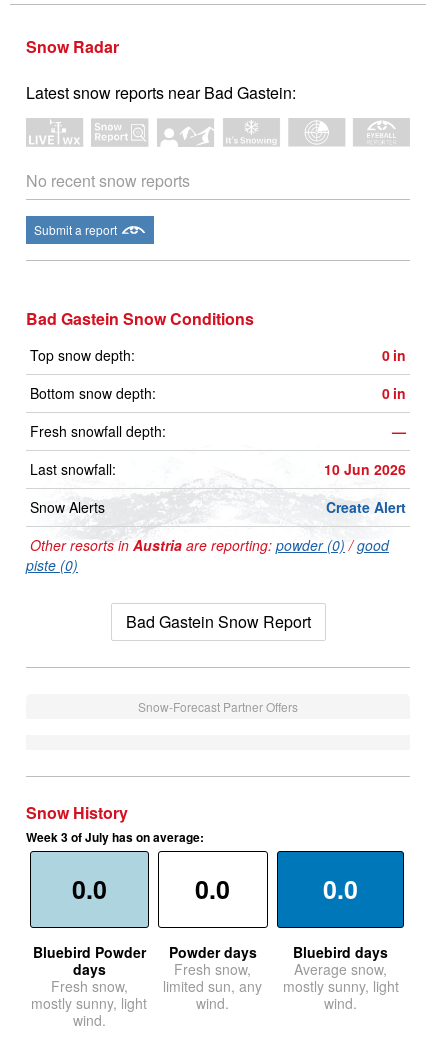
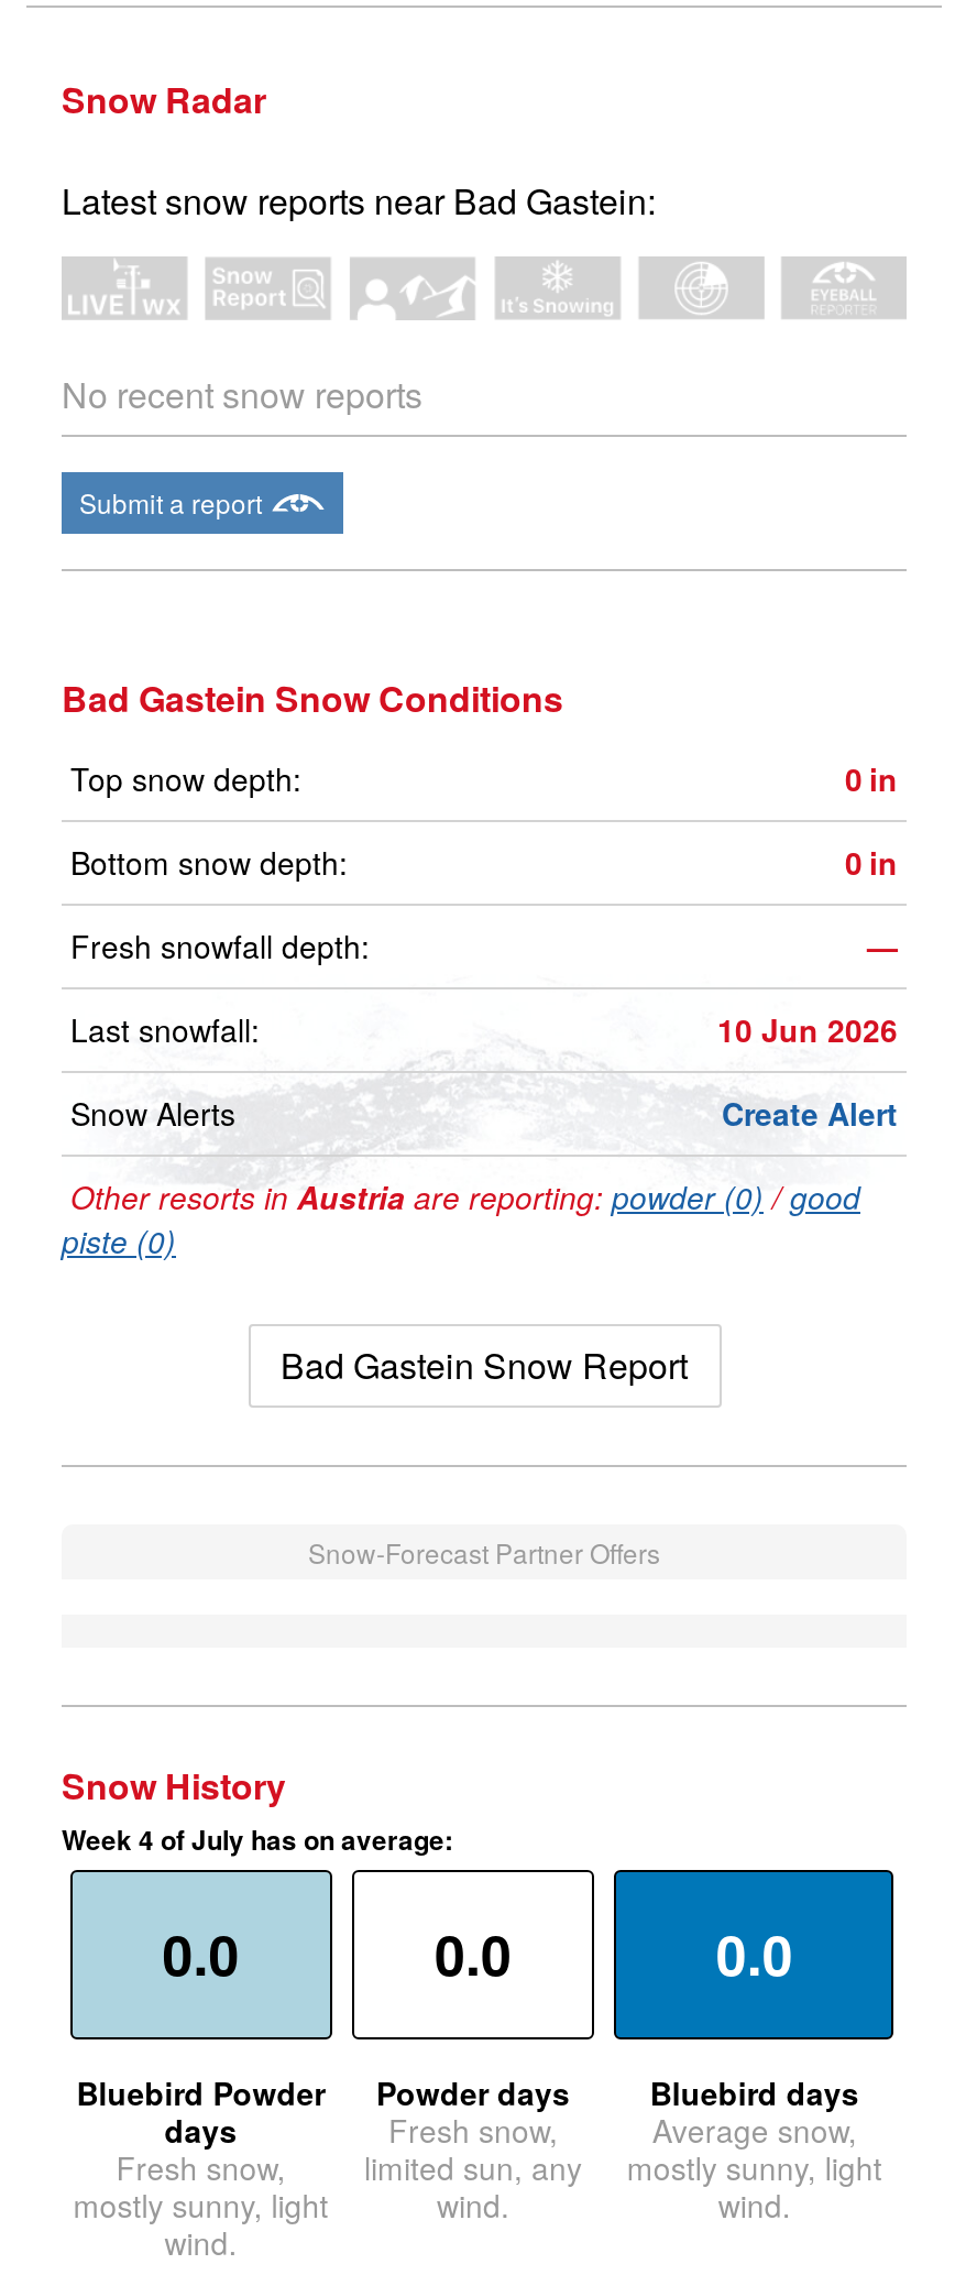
- Week 3 of July has on average:
+ Week 4 of July has on average:
